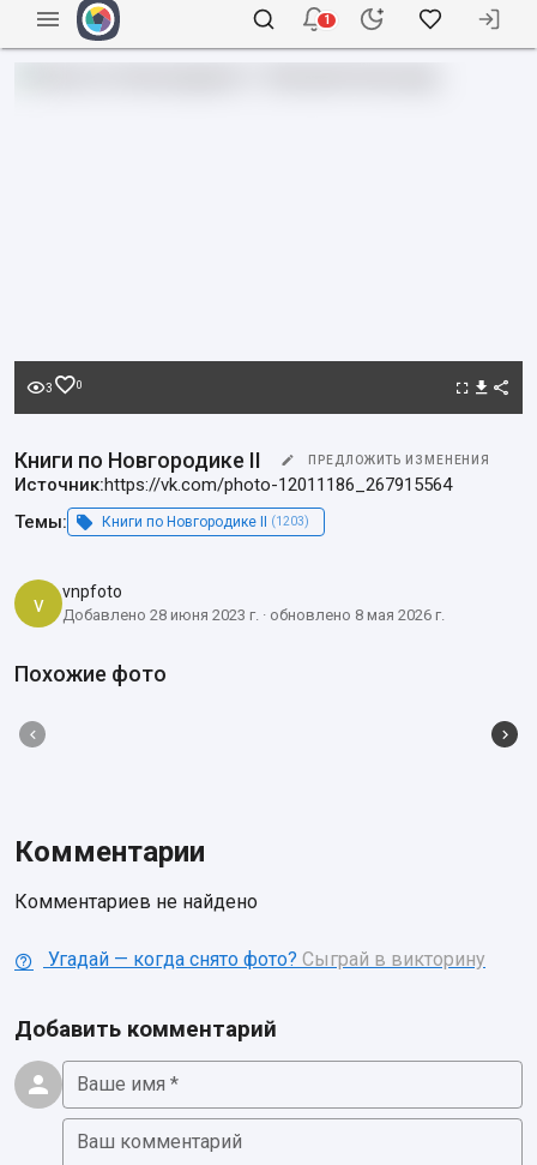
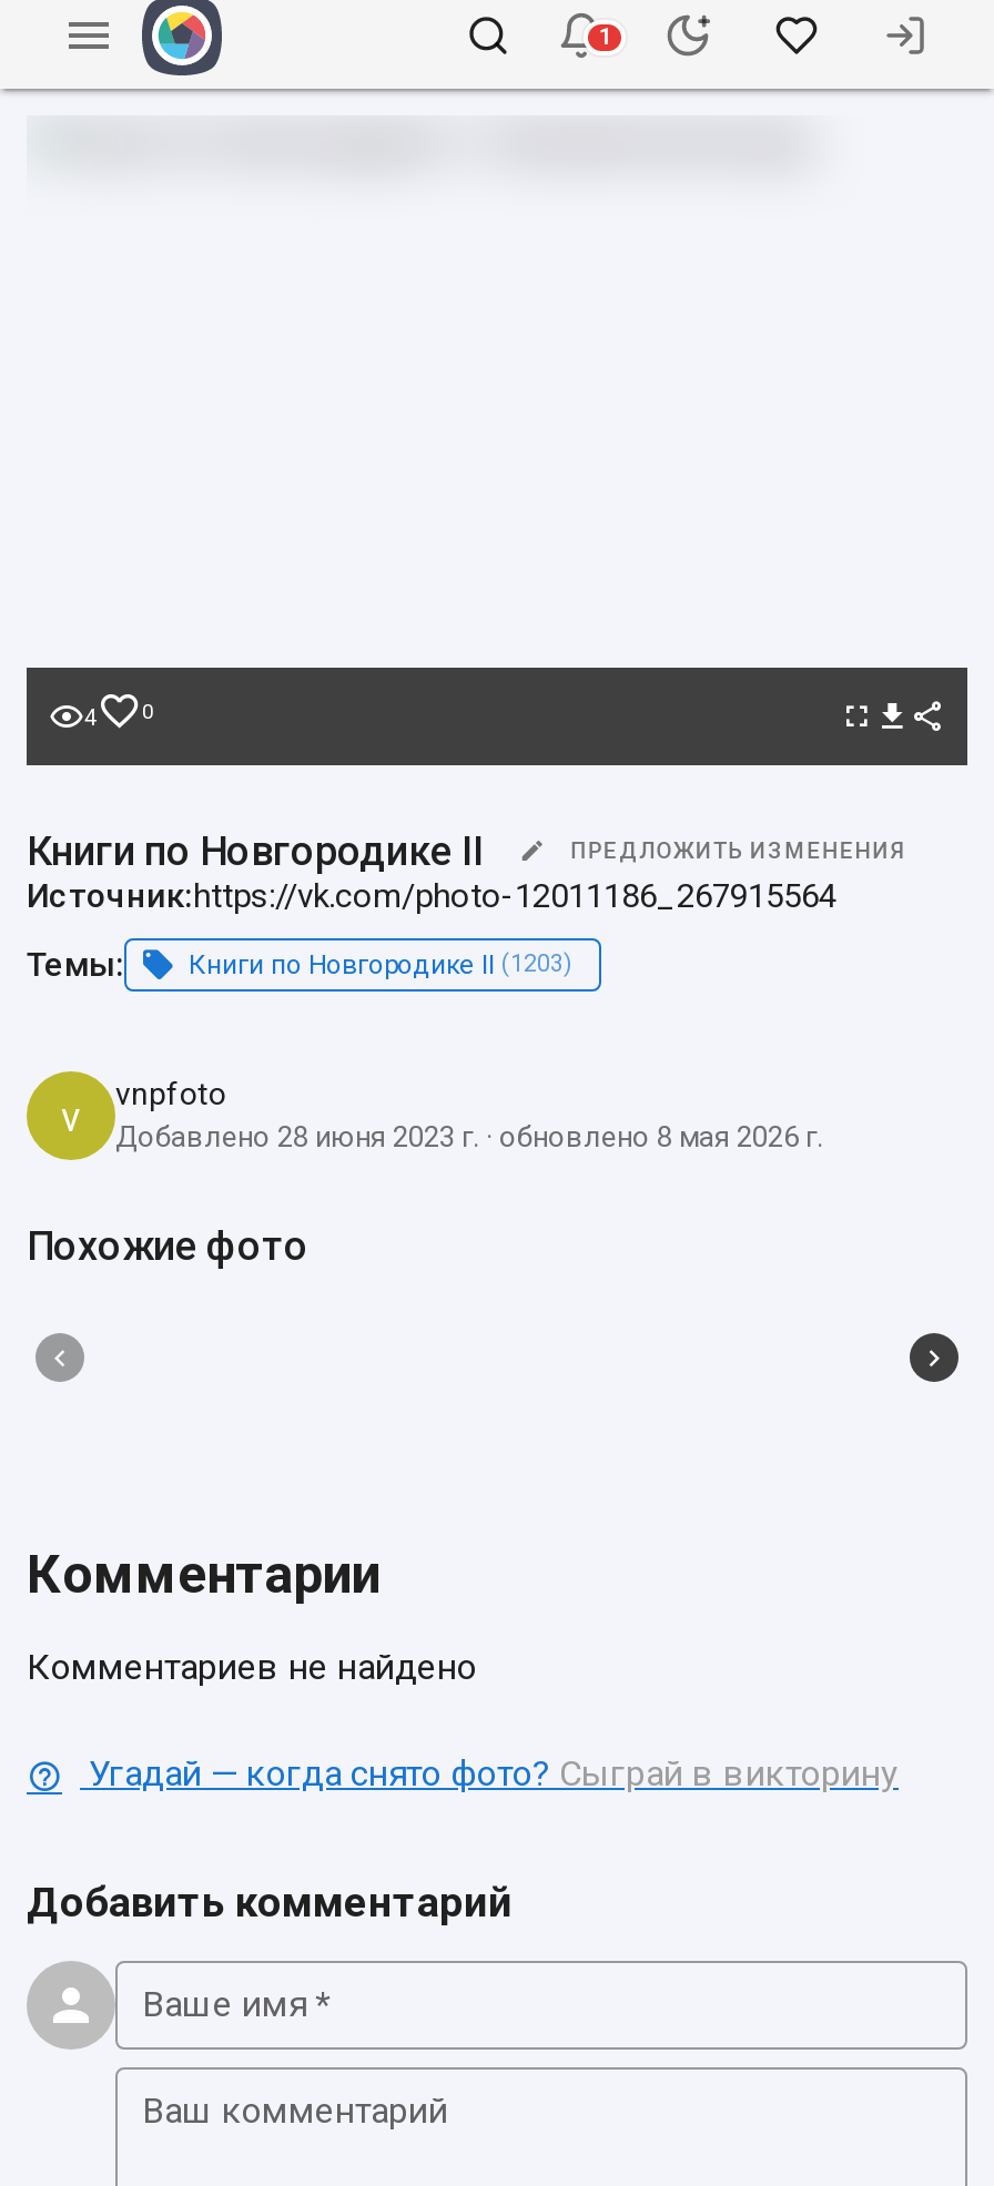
- 3 0
+ 4 0
